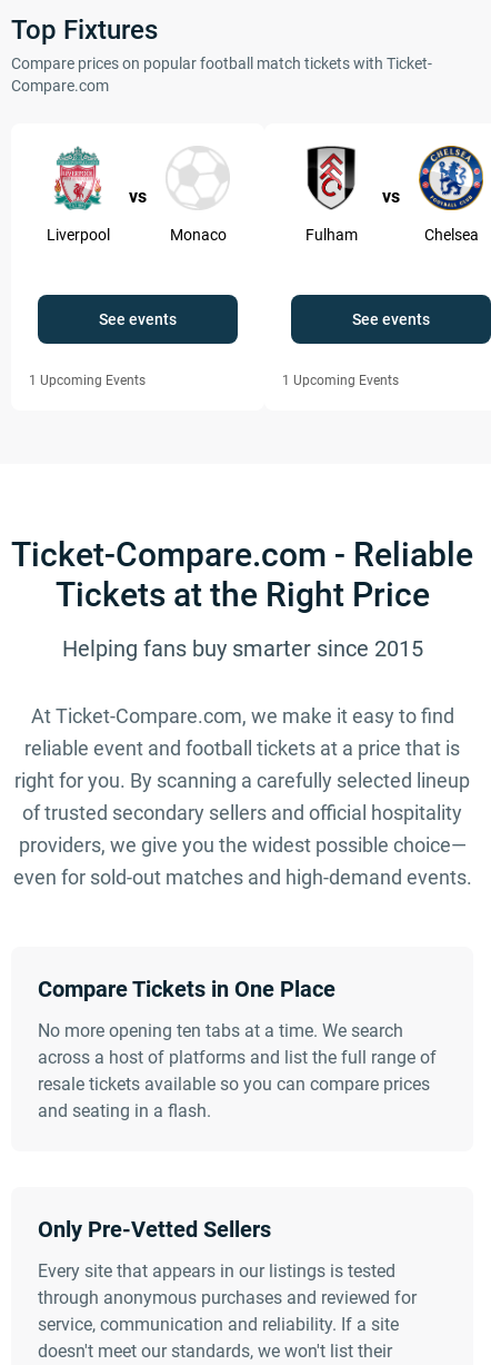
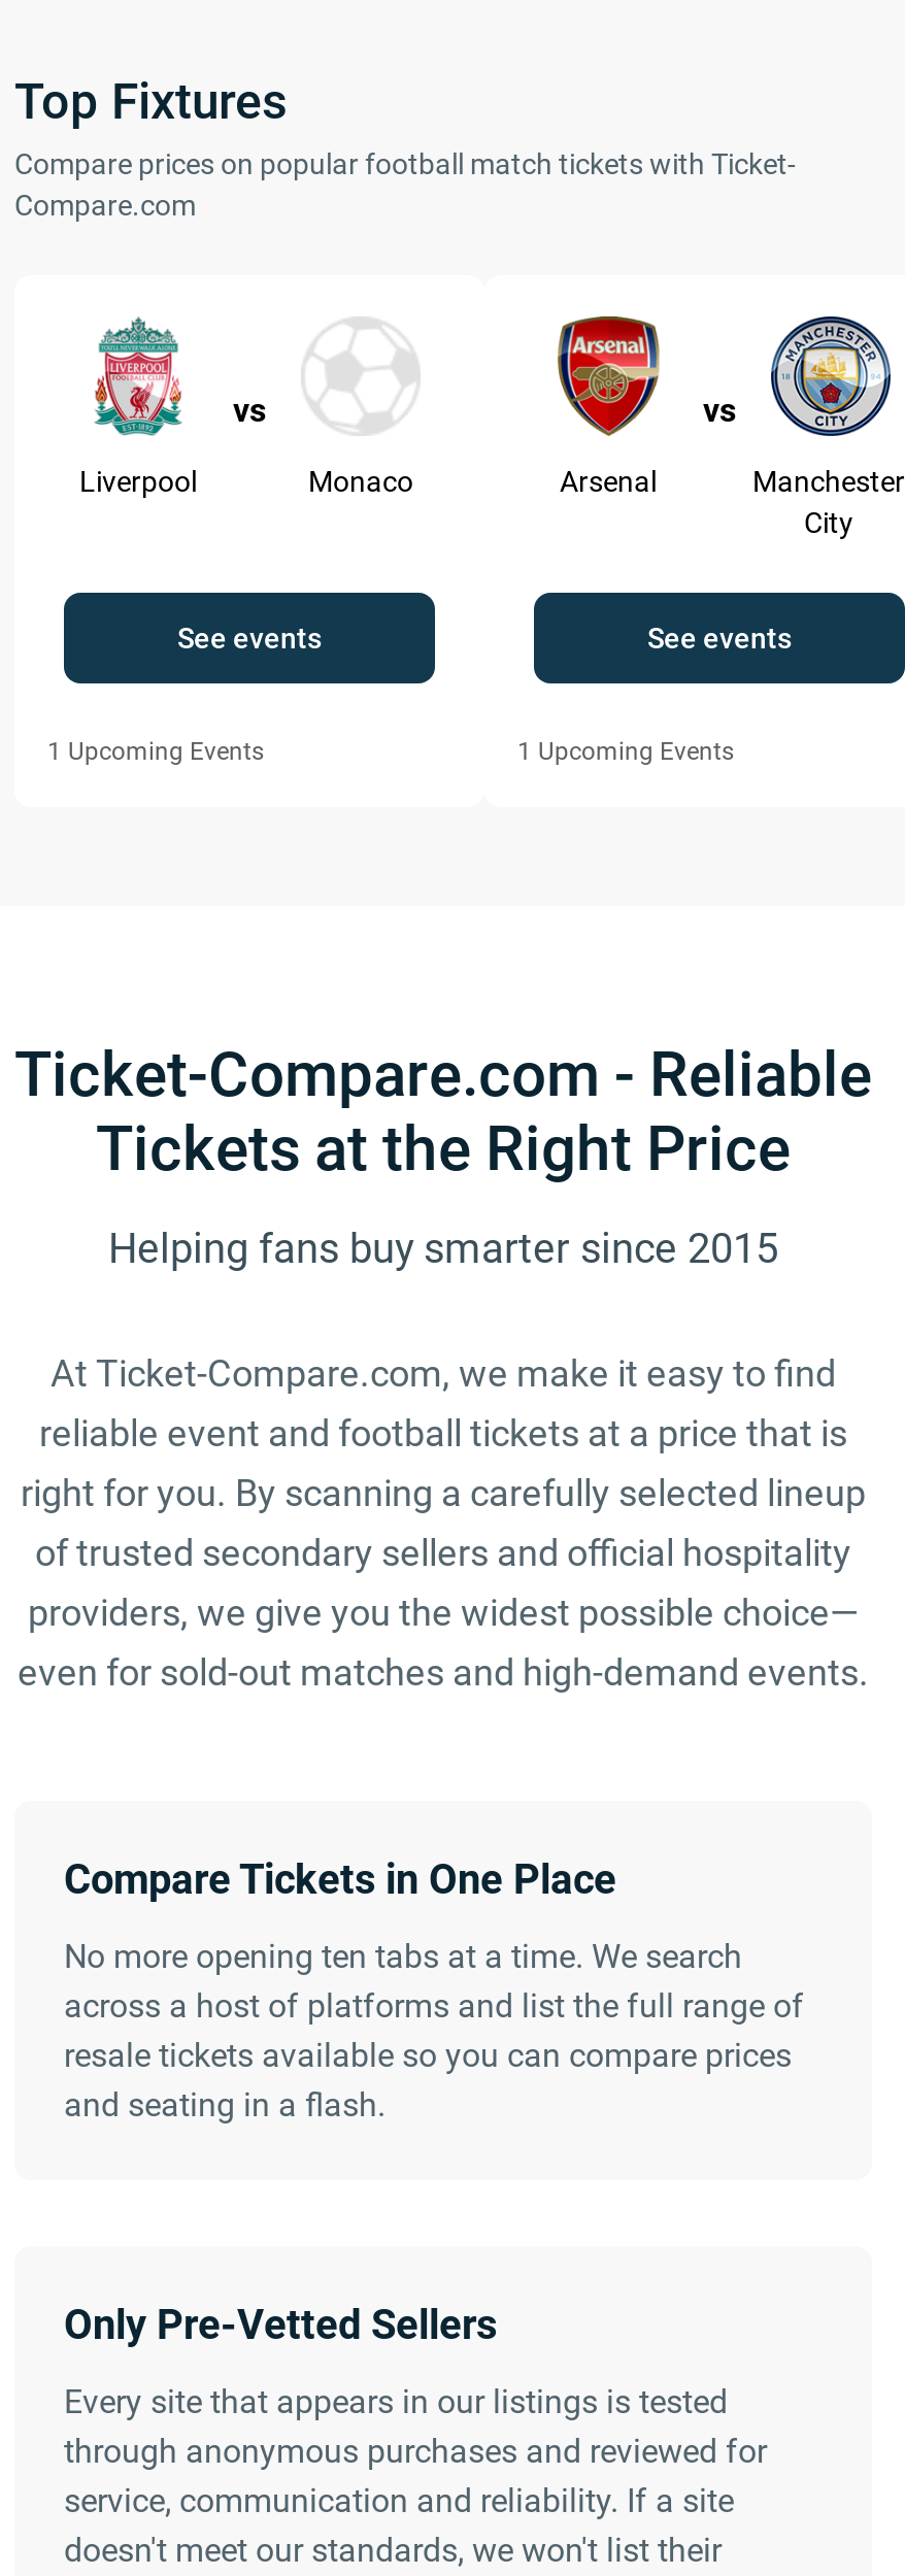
- [image]
+ [image]

- [image]
- Fulham
- Chelsea
+ [image]
+ Arsenal
+ Manchester
+ City
